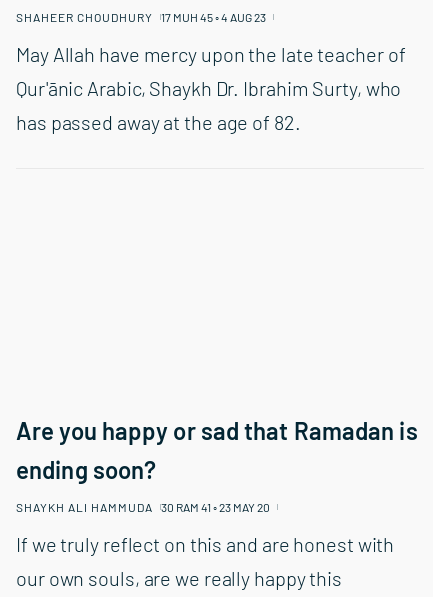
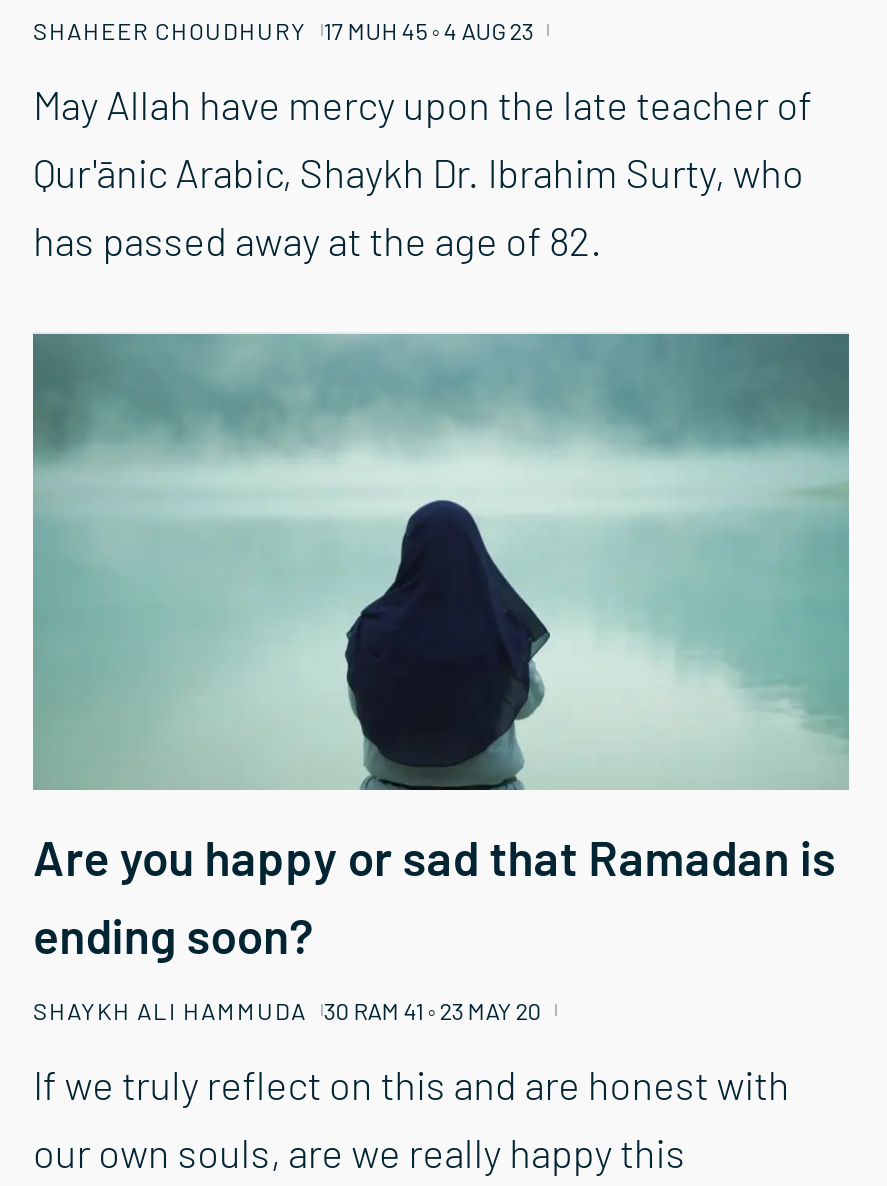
+ [image]
